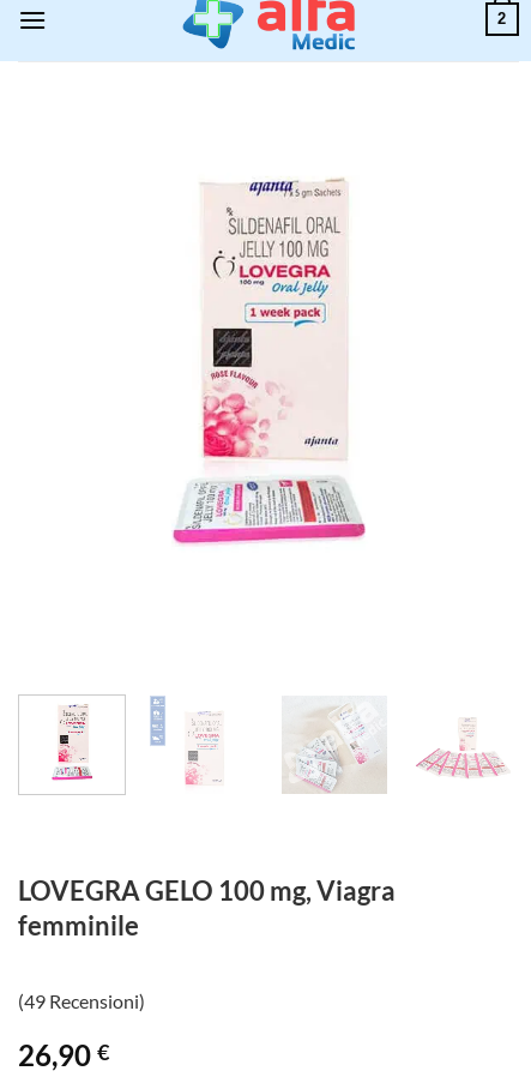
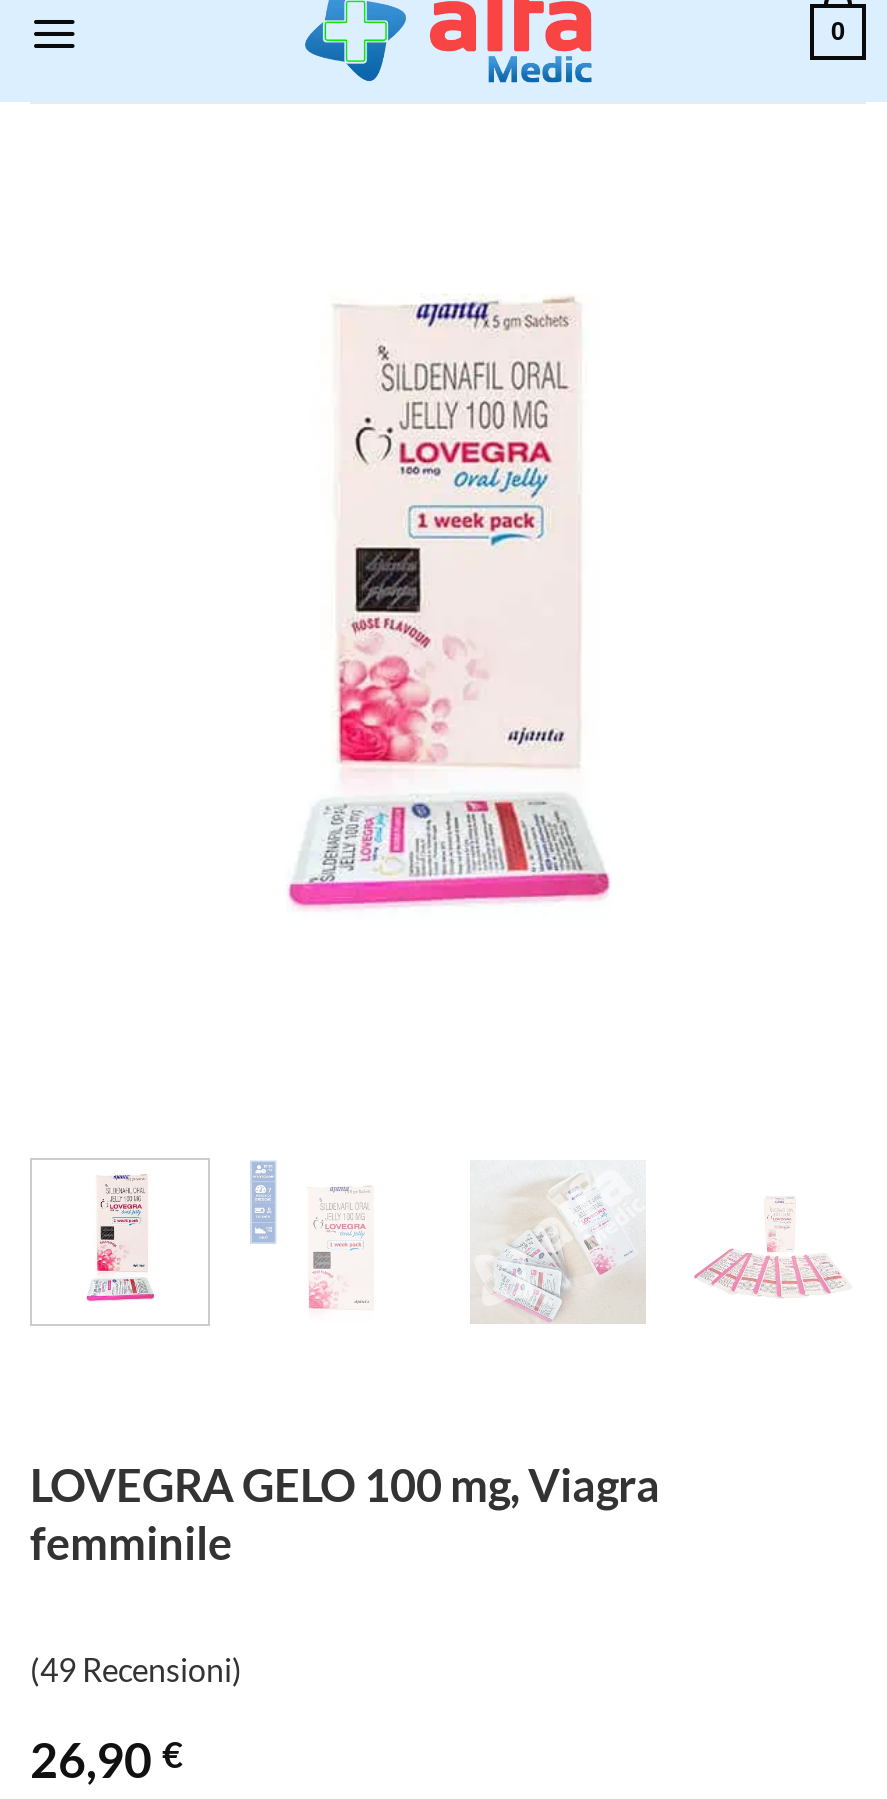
- 2
+ 0
